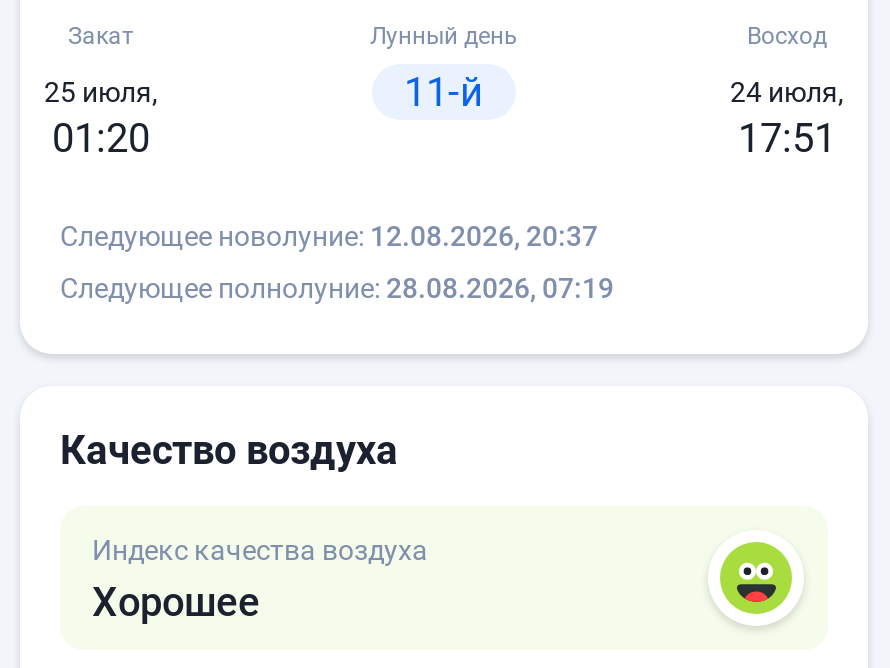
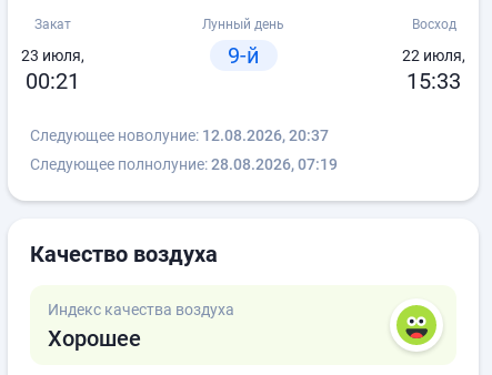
- 25 июля,
+ 23 июля,

- 11-й
+ 9-й

- 24 июля,
+ 22 июля,

- 01:20
+ 00:21

- 17:51
+ 15:33
